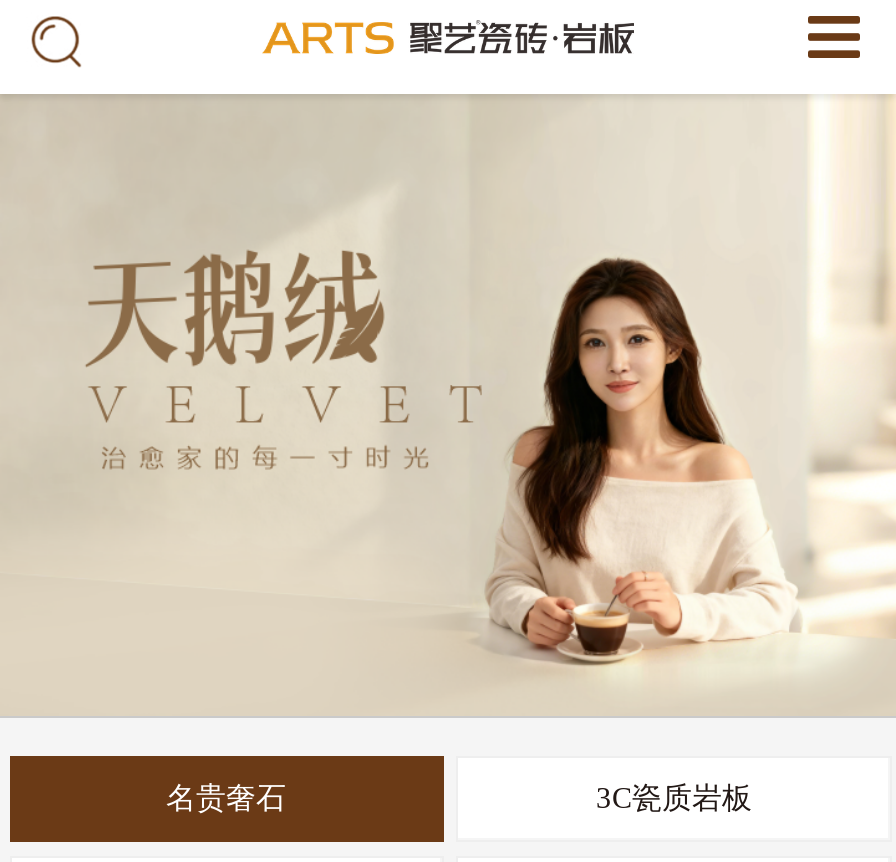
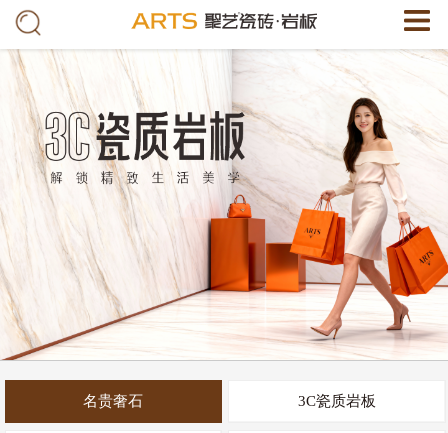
- [image]
+ [image]
